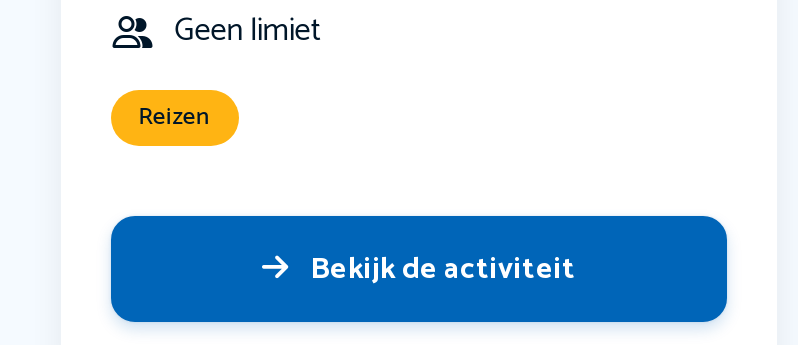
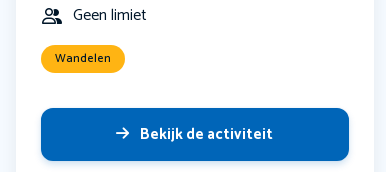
- Reizen
+ Wandelen
